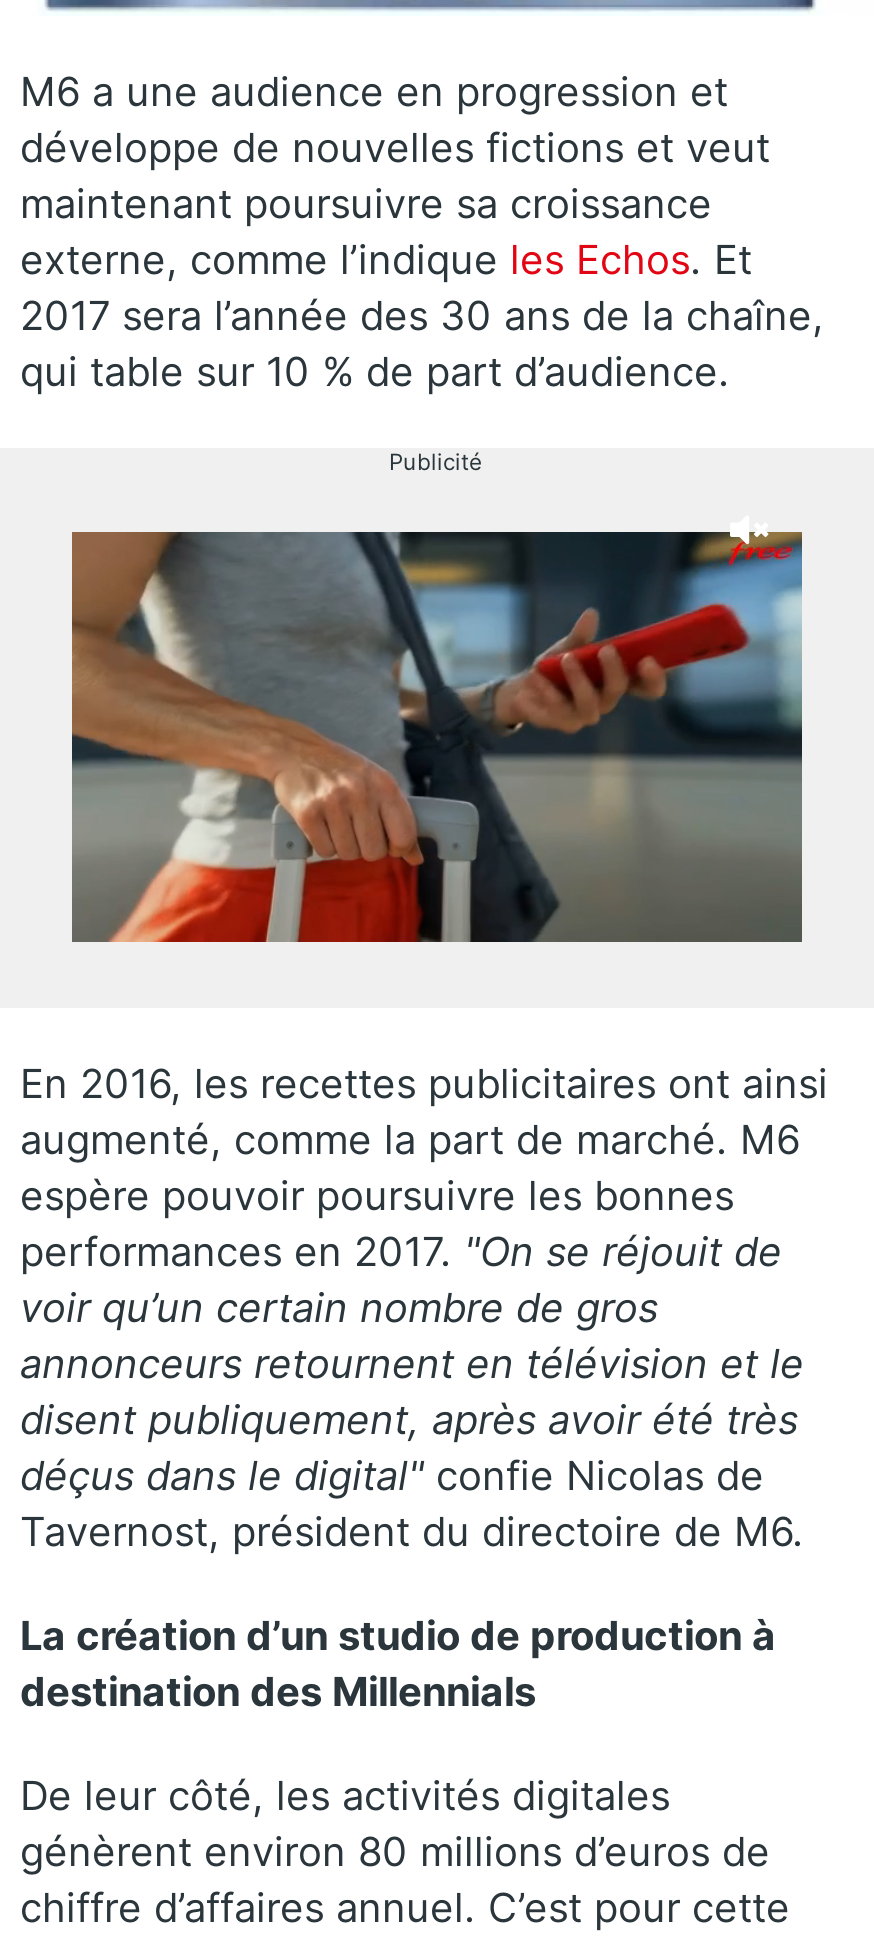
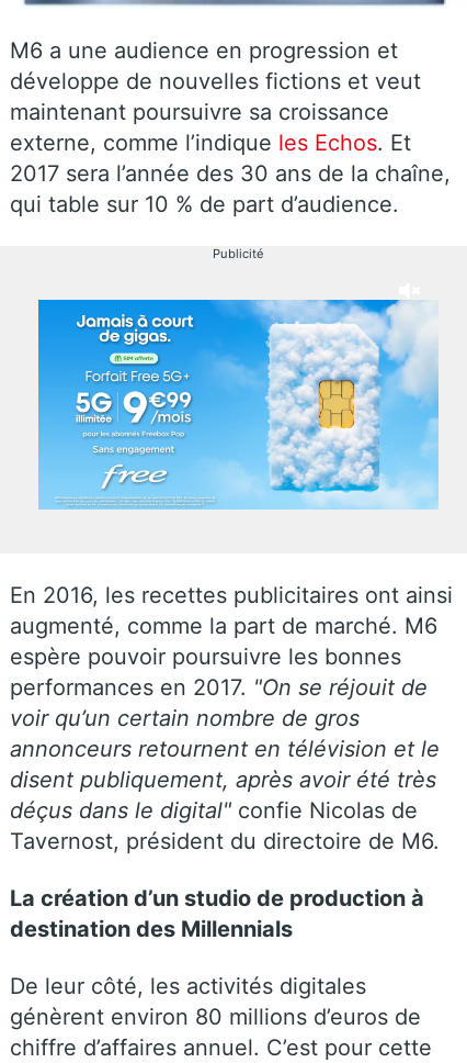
- [image]
+ [image]
